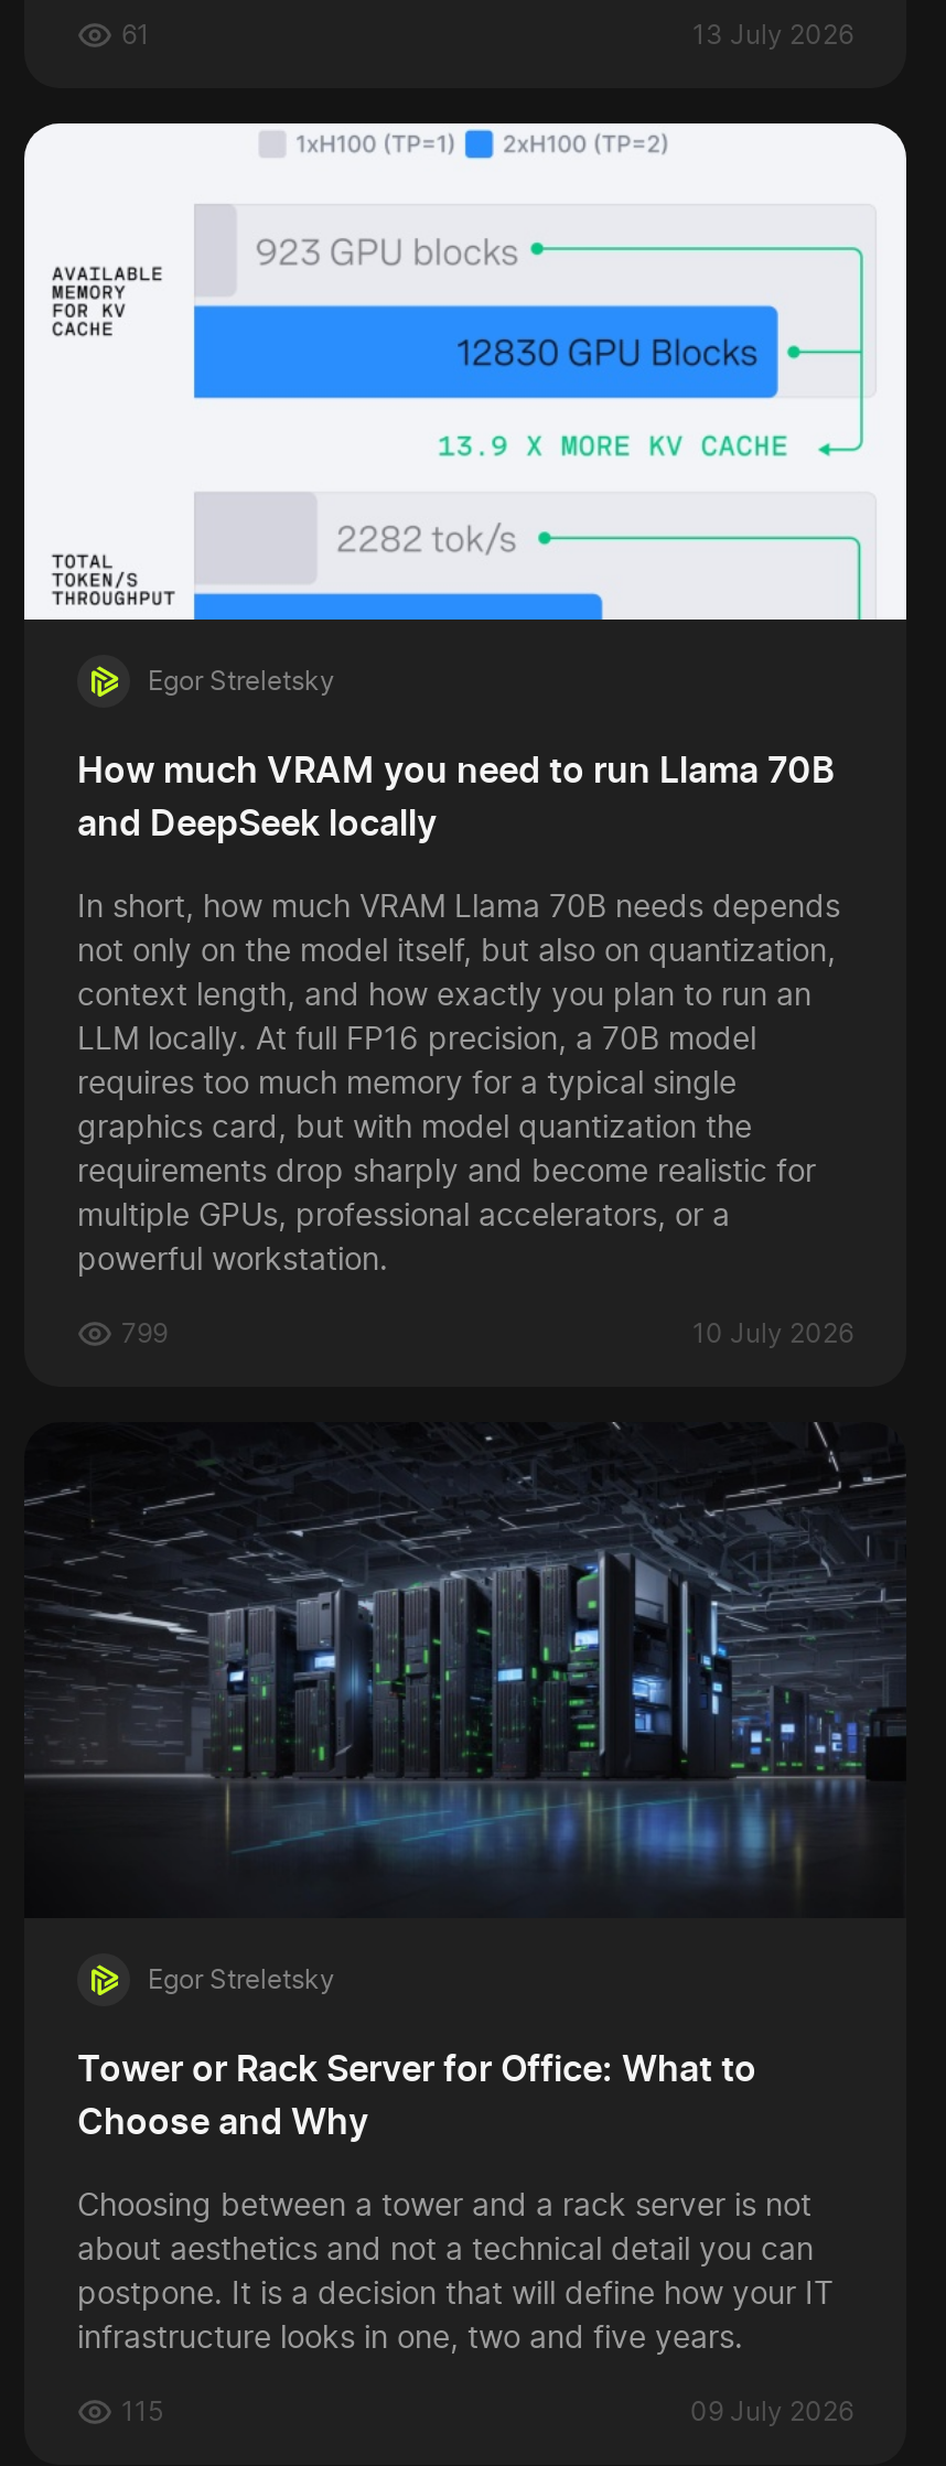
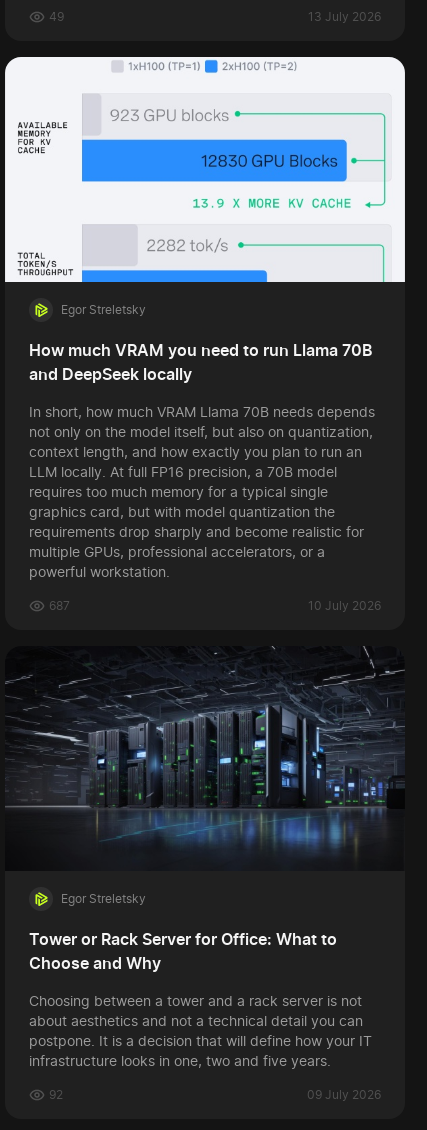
- 61
+ 49

- 799
+ 687

- 115
+ 92
